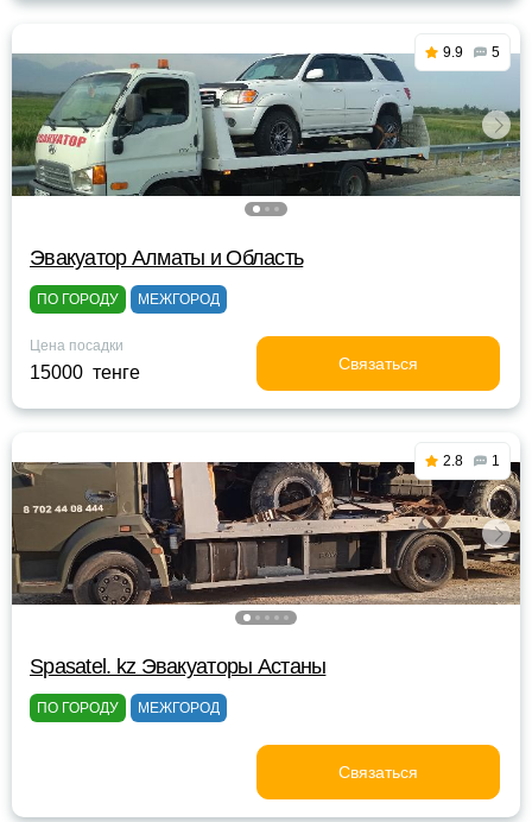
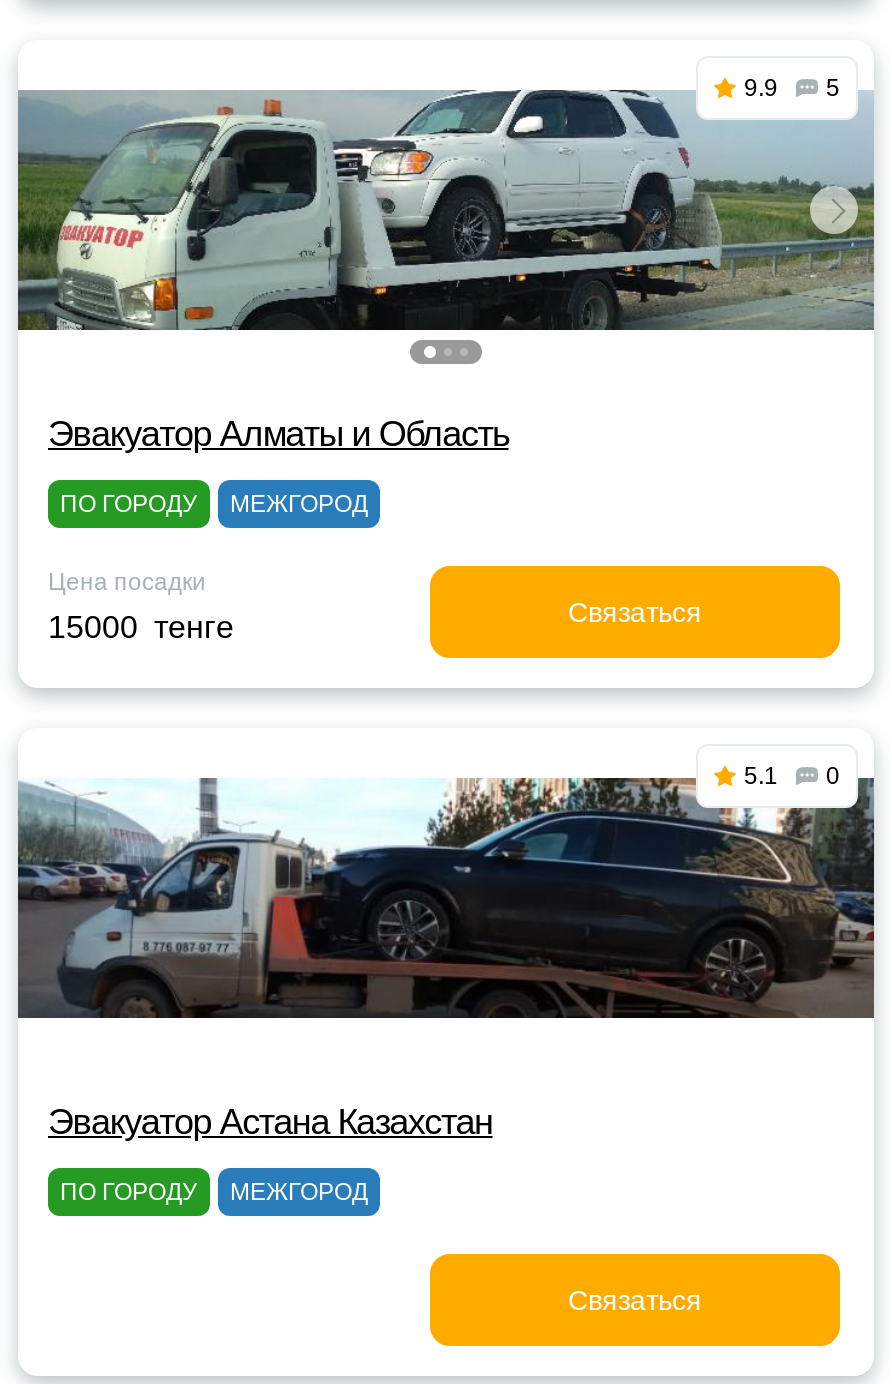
- [image]
- 2.8
- 1
+ [image]
+ 5.1
+ 0

- Spasatel. kz Эвакуаторы Астаны
+ Эвакуатор Астана Казахстан
